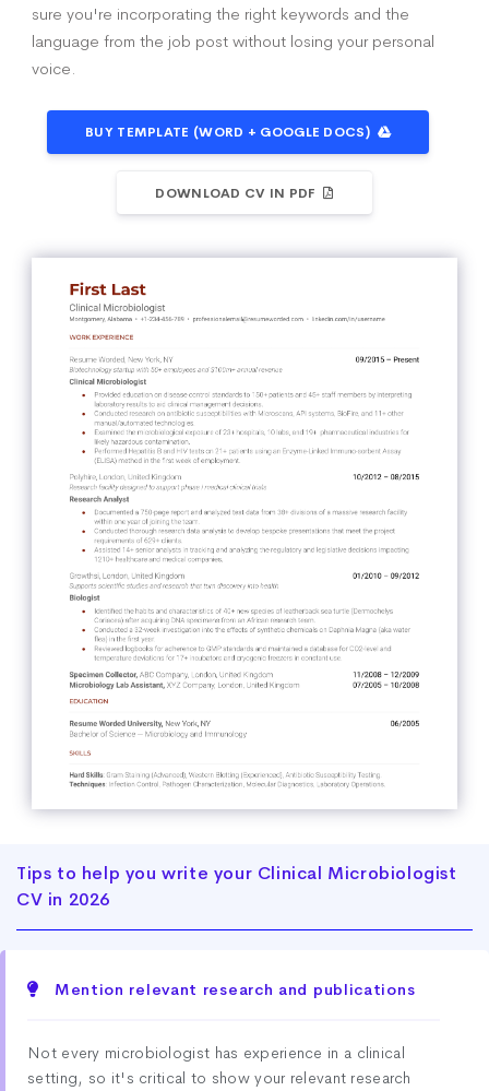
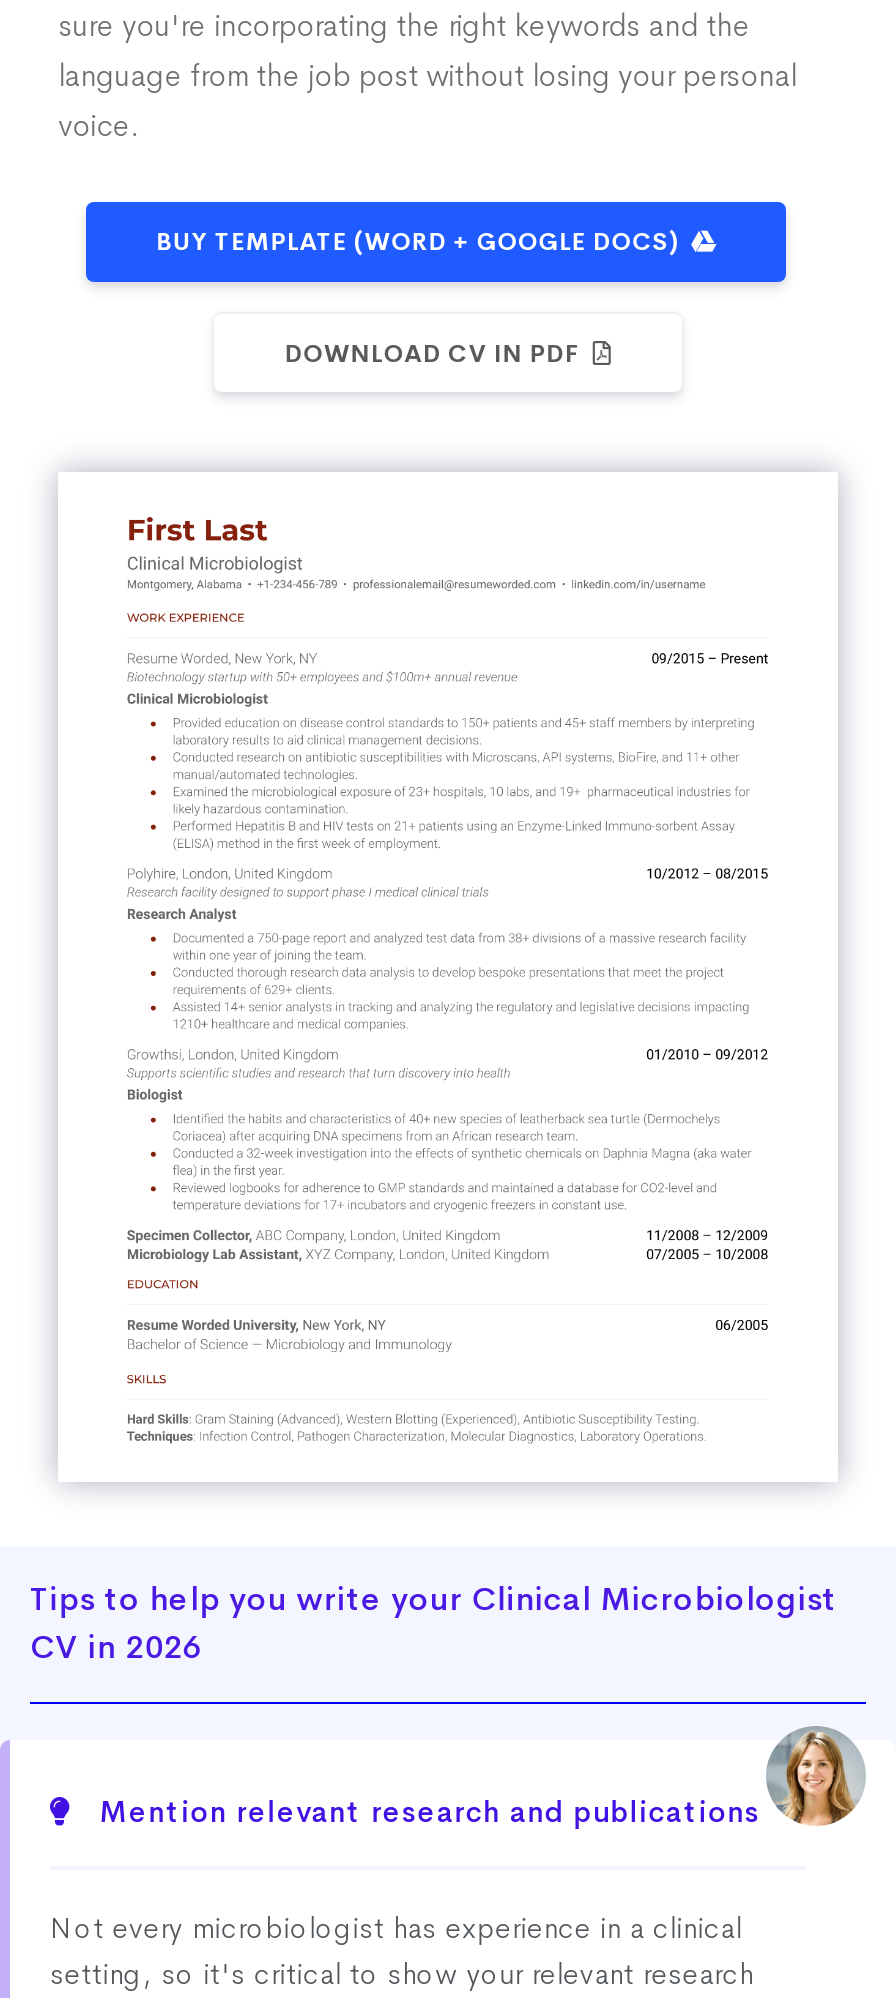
+ [image]
